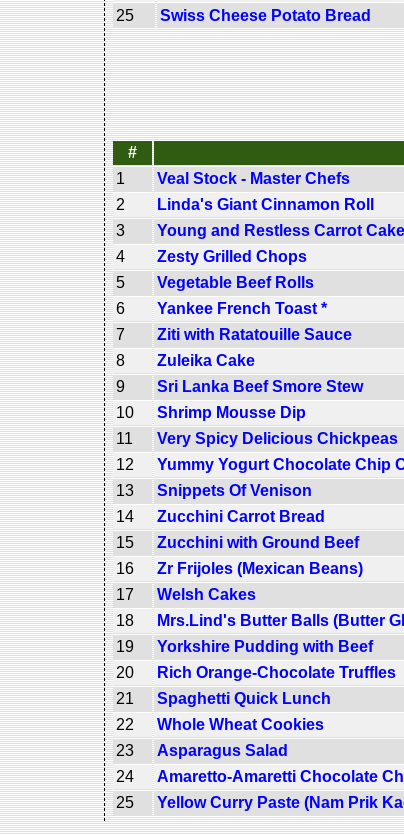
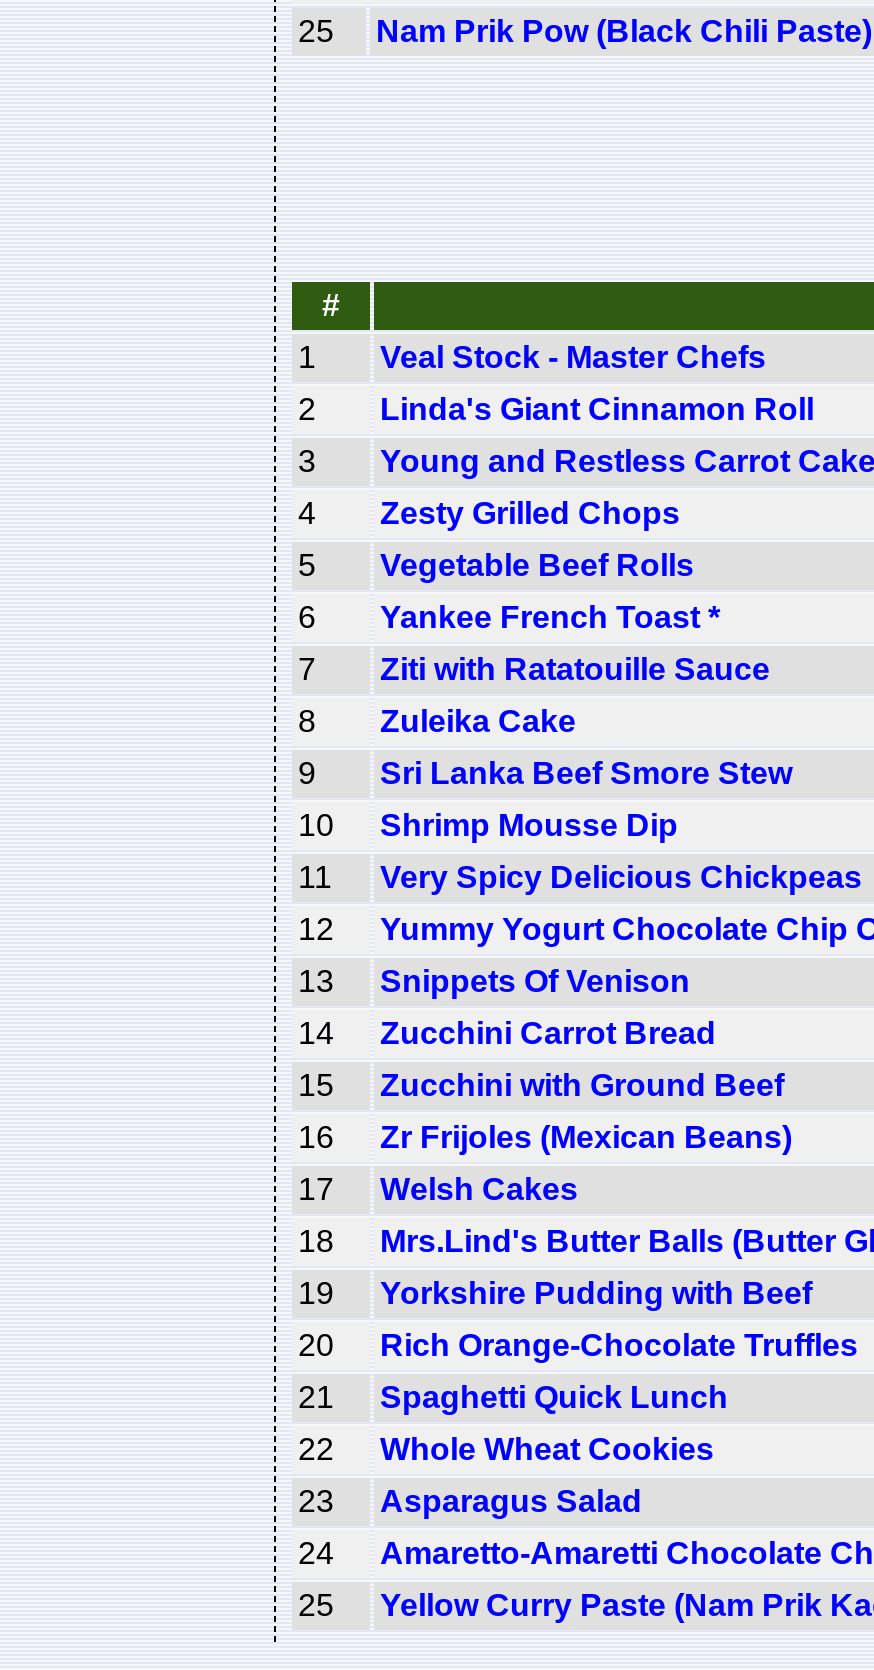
- Swiss Cheese Potato Bread
+ Nam Prik Pow (Black Chili Paste)
